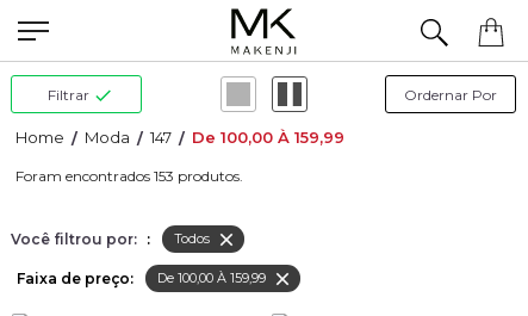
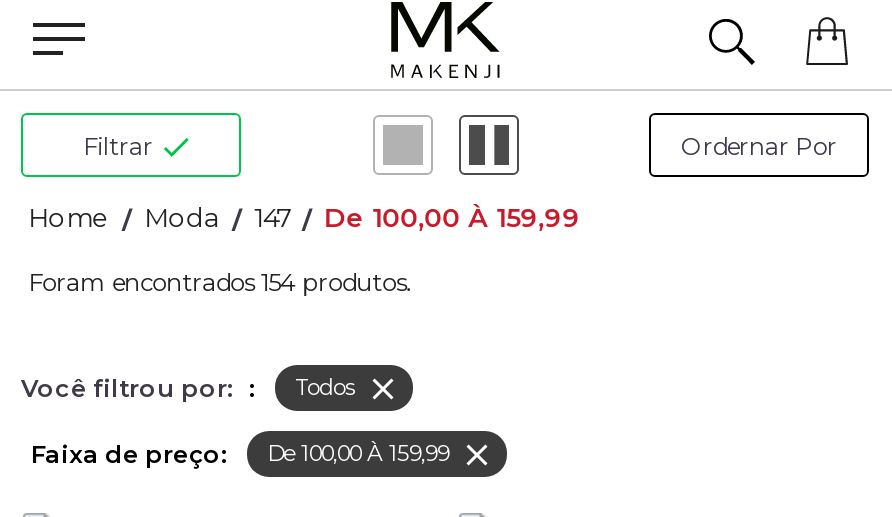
- 153
+ 154
